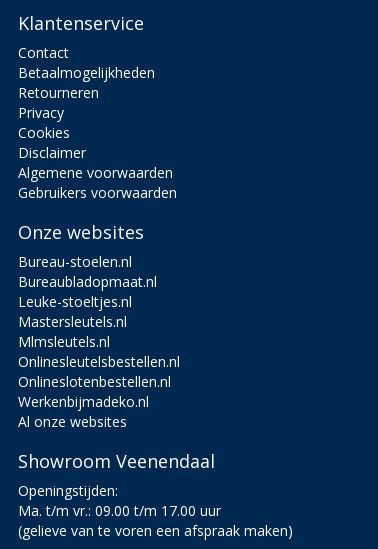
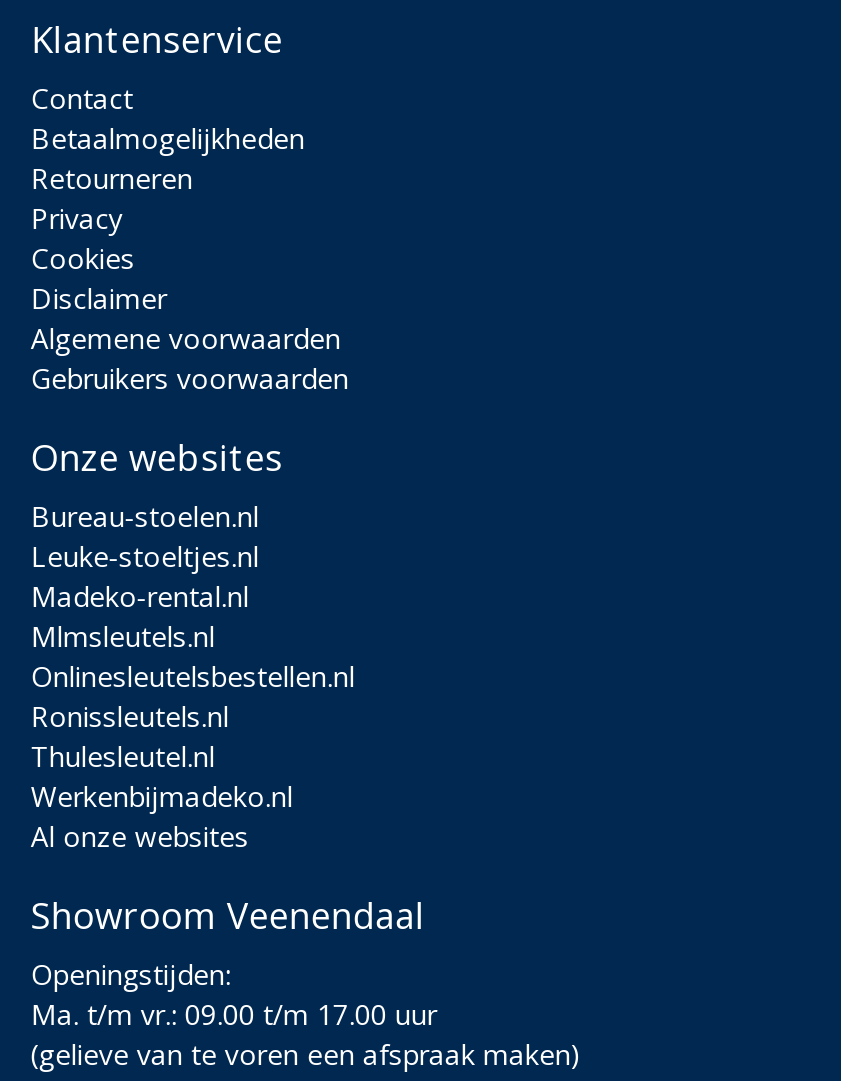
- Bureaubladopmaat.nl

moved up: Leuke-stoeltjes.nl

- Mastersleutels.nl
+ Madeko-rental.nl

moved up: Mlmsleutels.nl | Onlinesleutelsbestellen.nl

- Onlineslotenbestellen.nl
+ Ronissleutels.nl
+ Thulesleutel.nl
